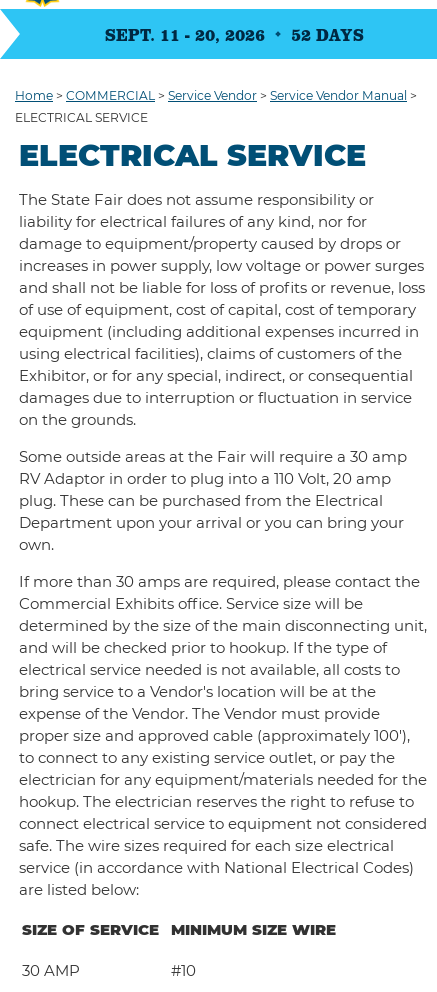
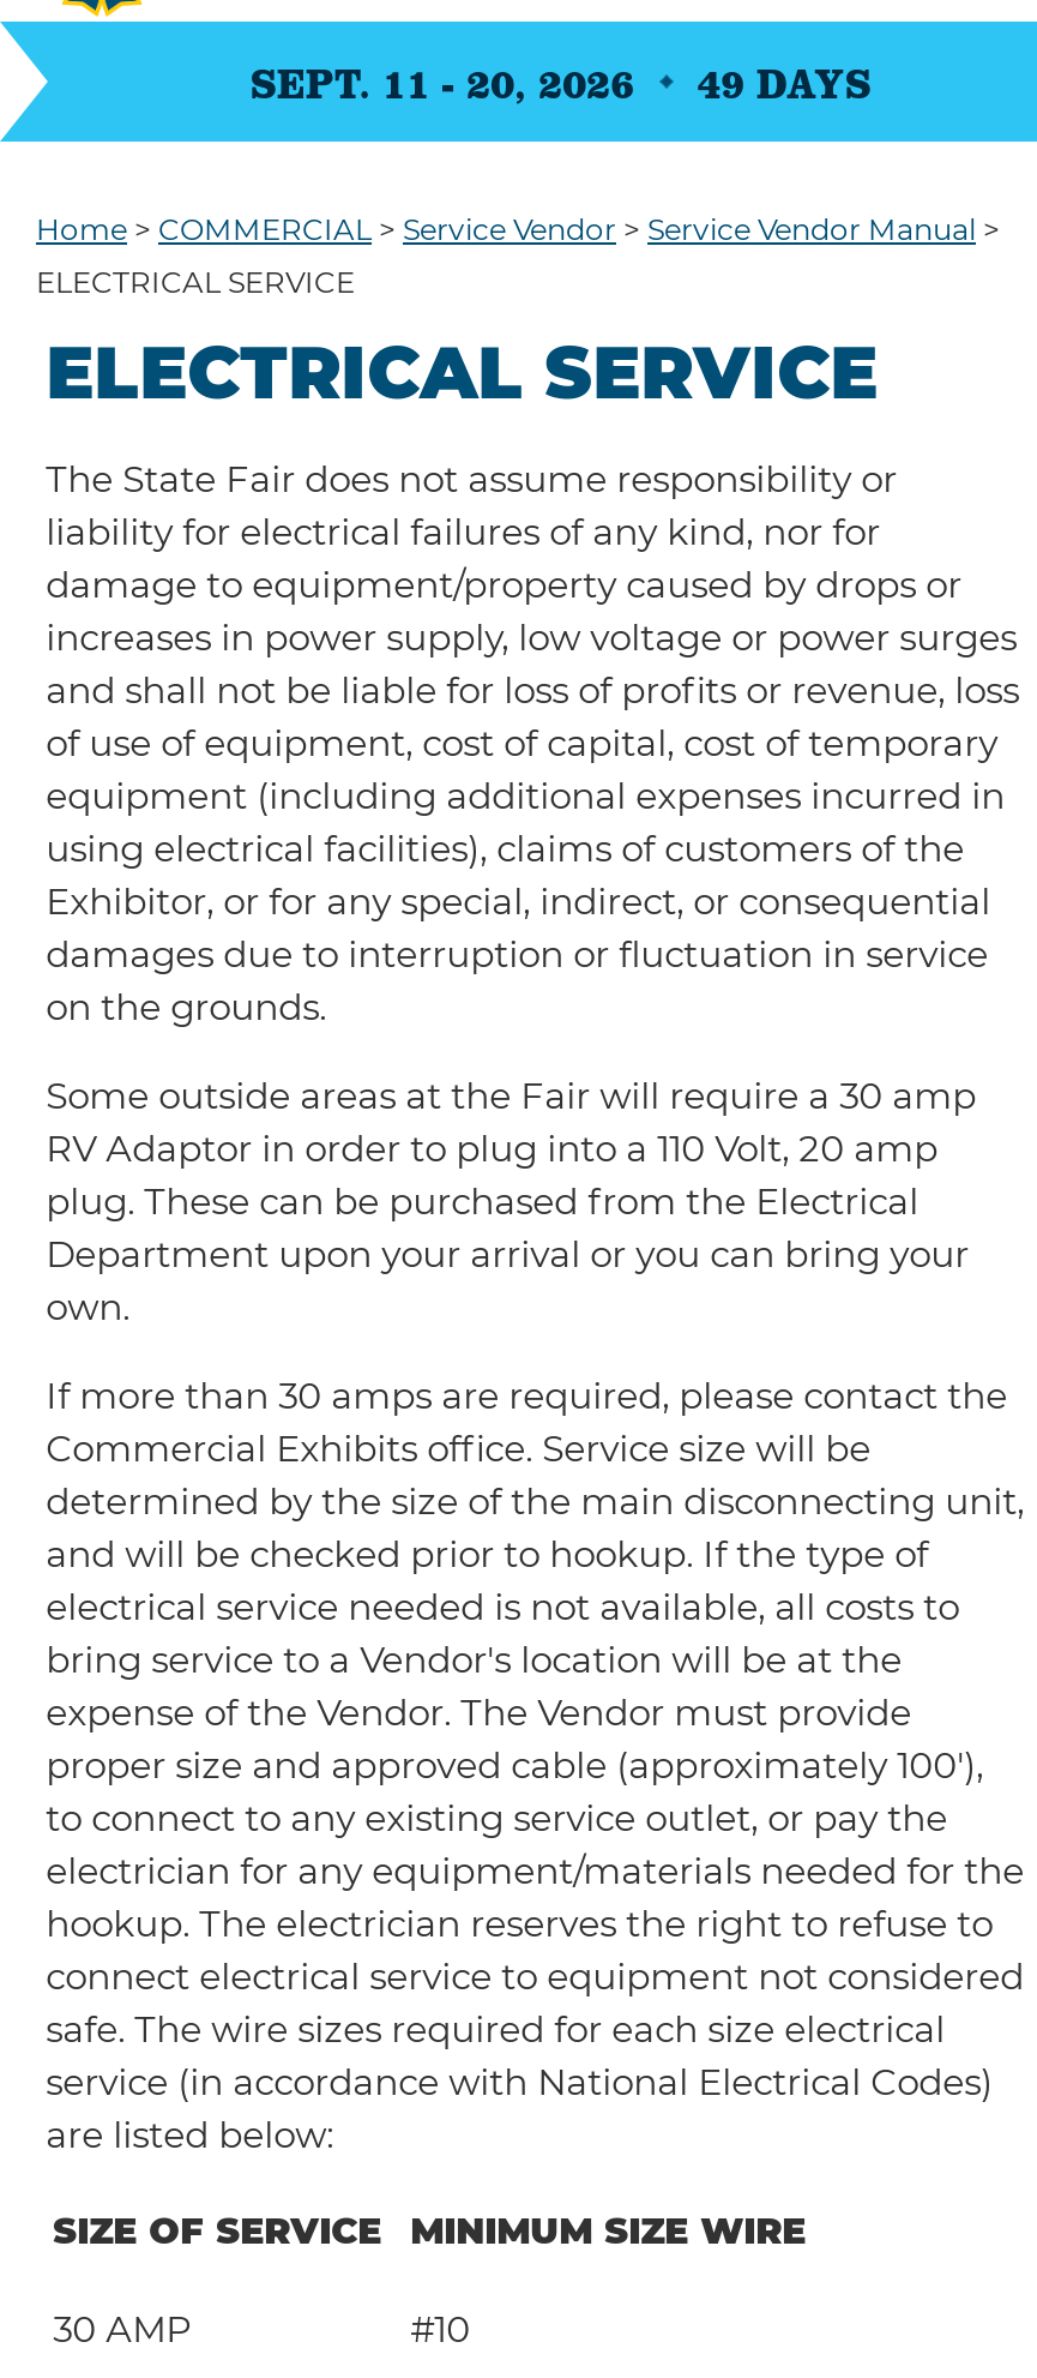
- SEPT. 11 - 20, 2026 52 DAYS
+ SEPT. 11 - 20, 2026 49 DAYS
